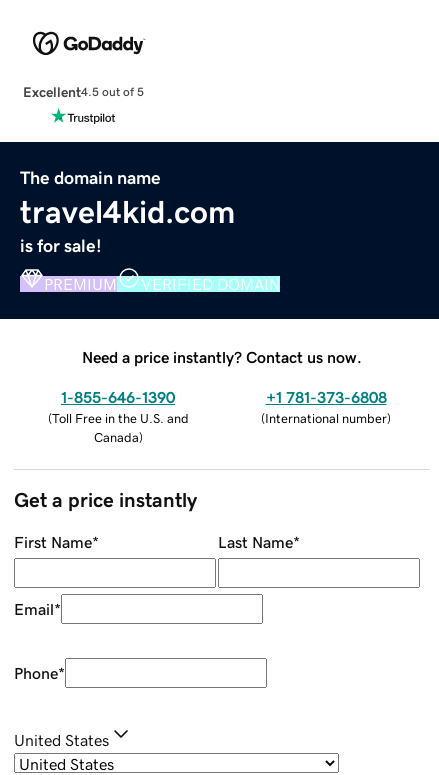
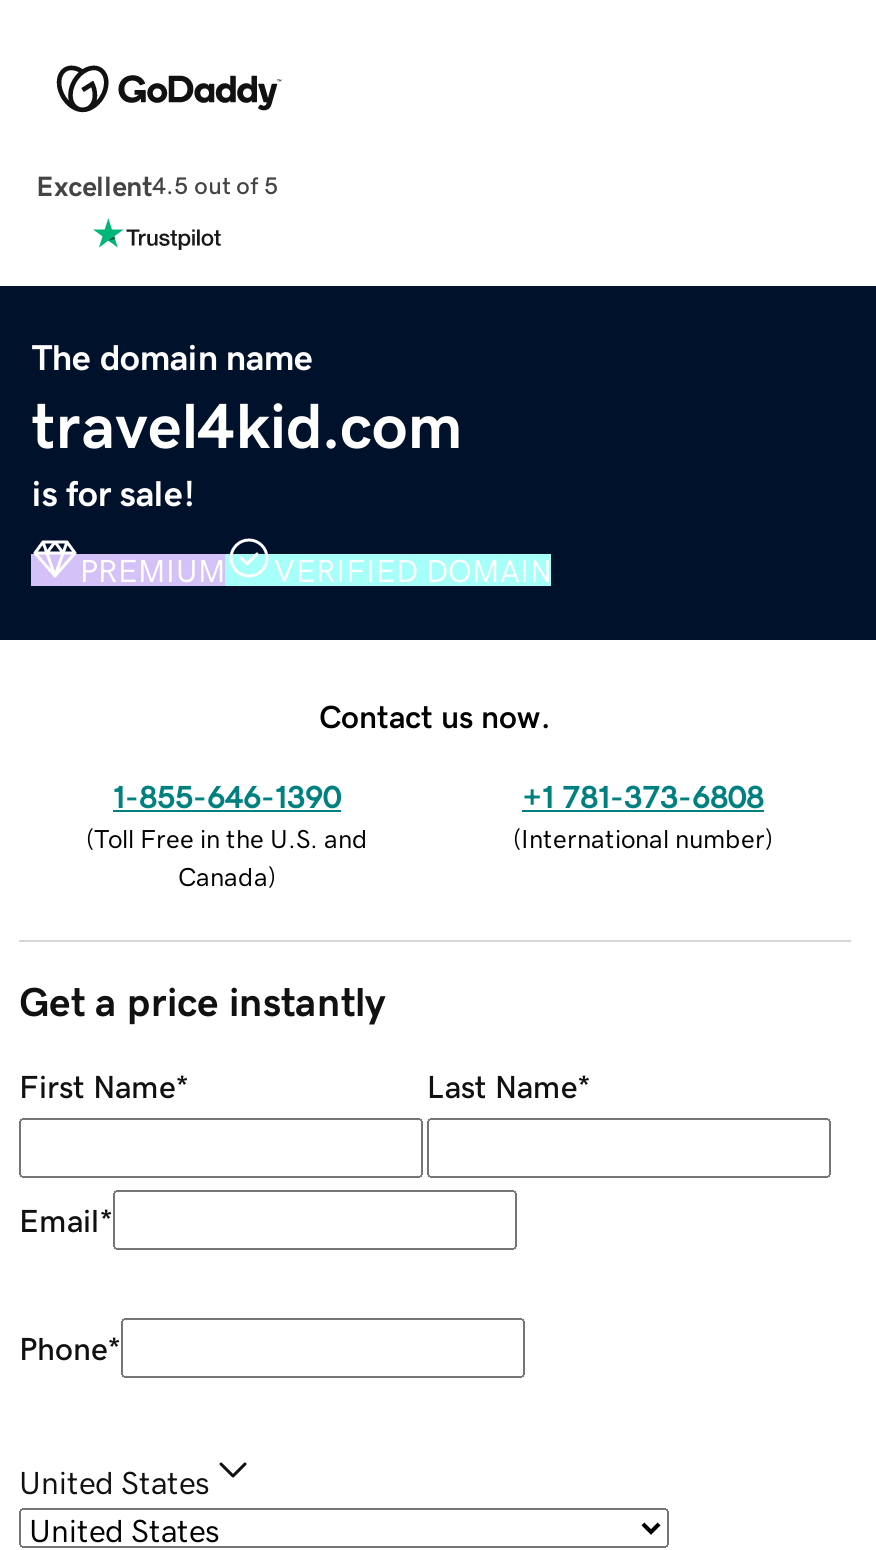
- Need a price instantly? Contact us now.
+ Contact us now.
